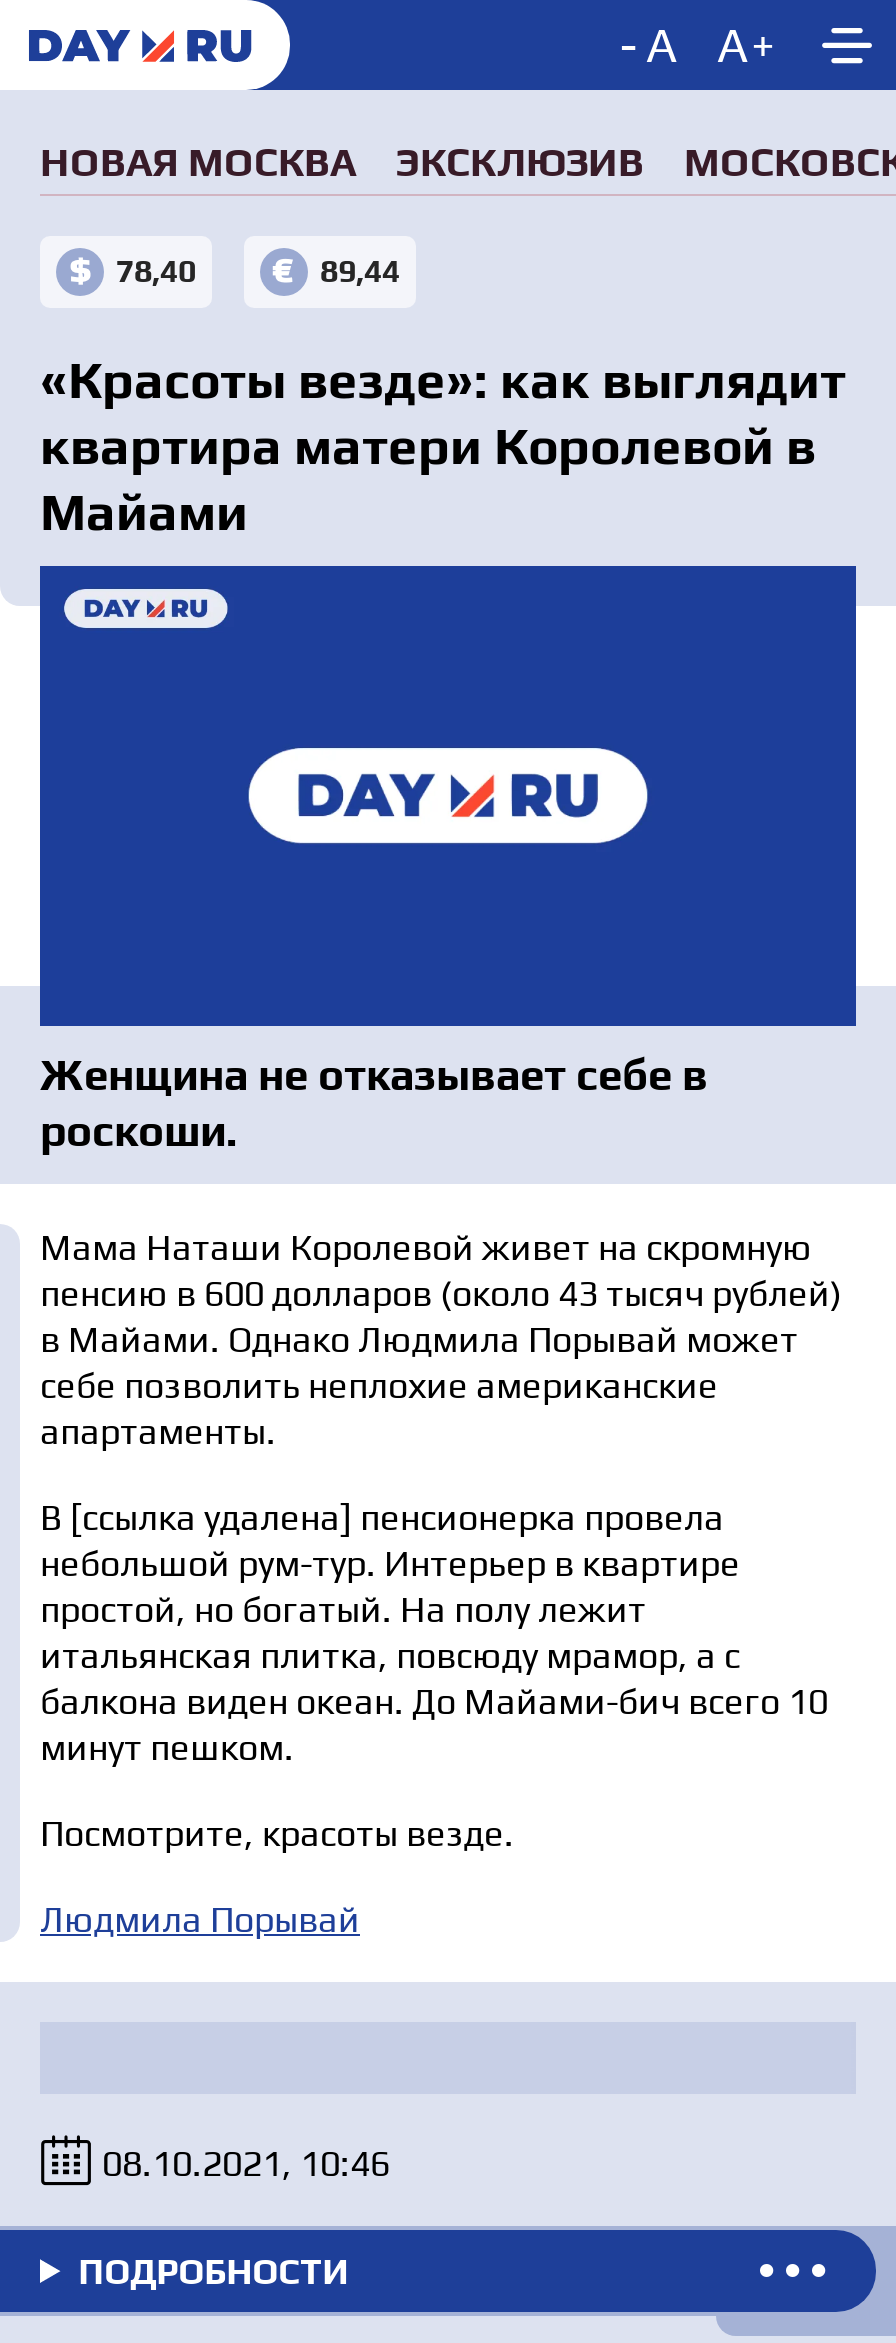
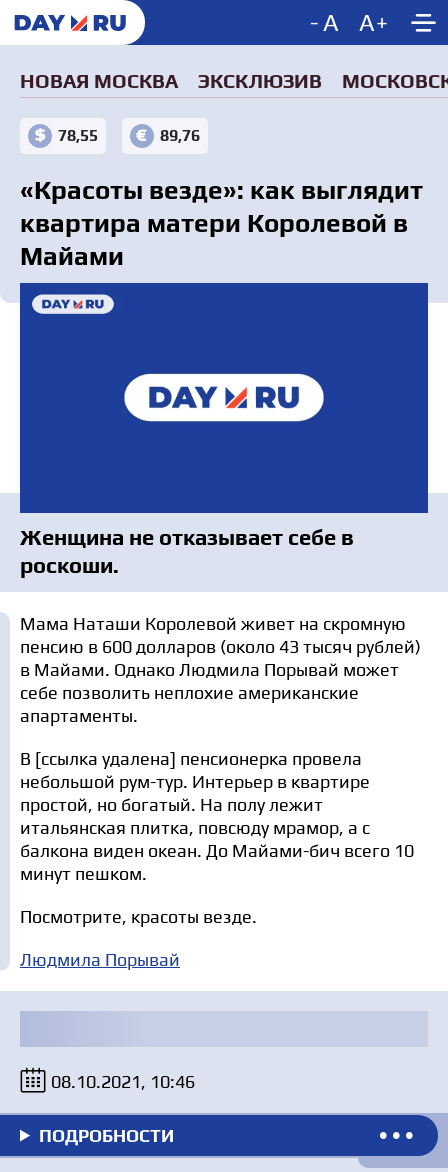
- 78,40
+ 78,55

- 89,44
+ 89,76
